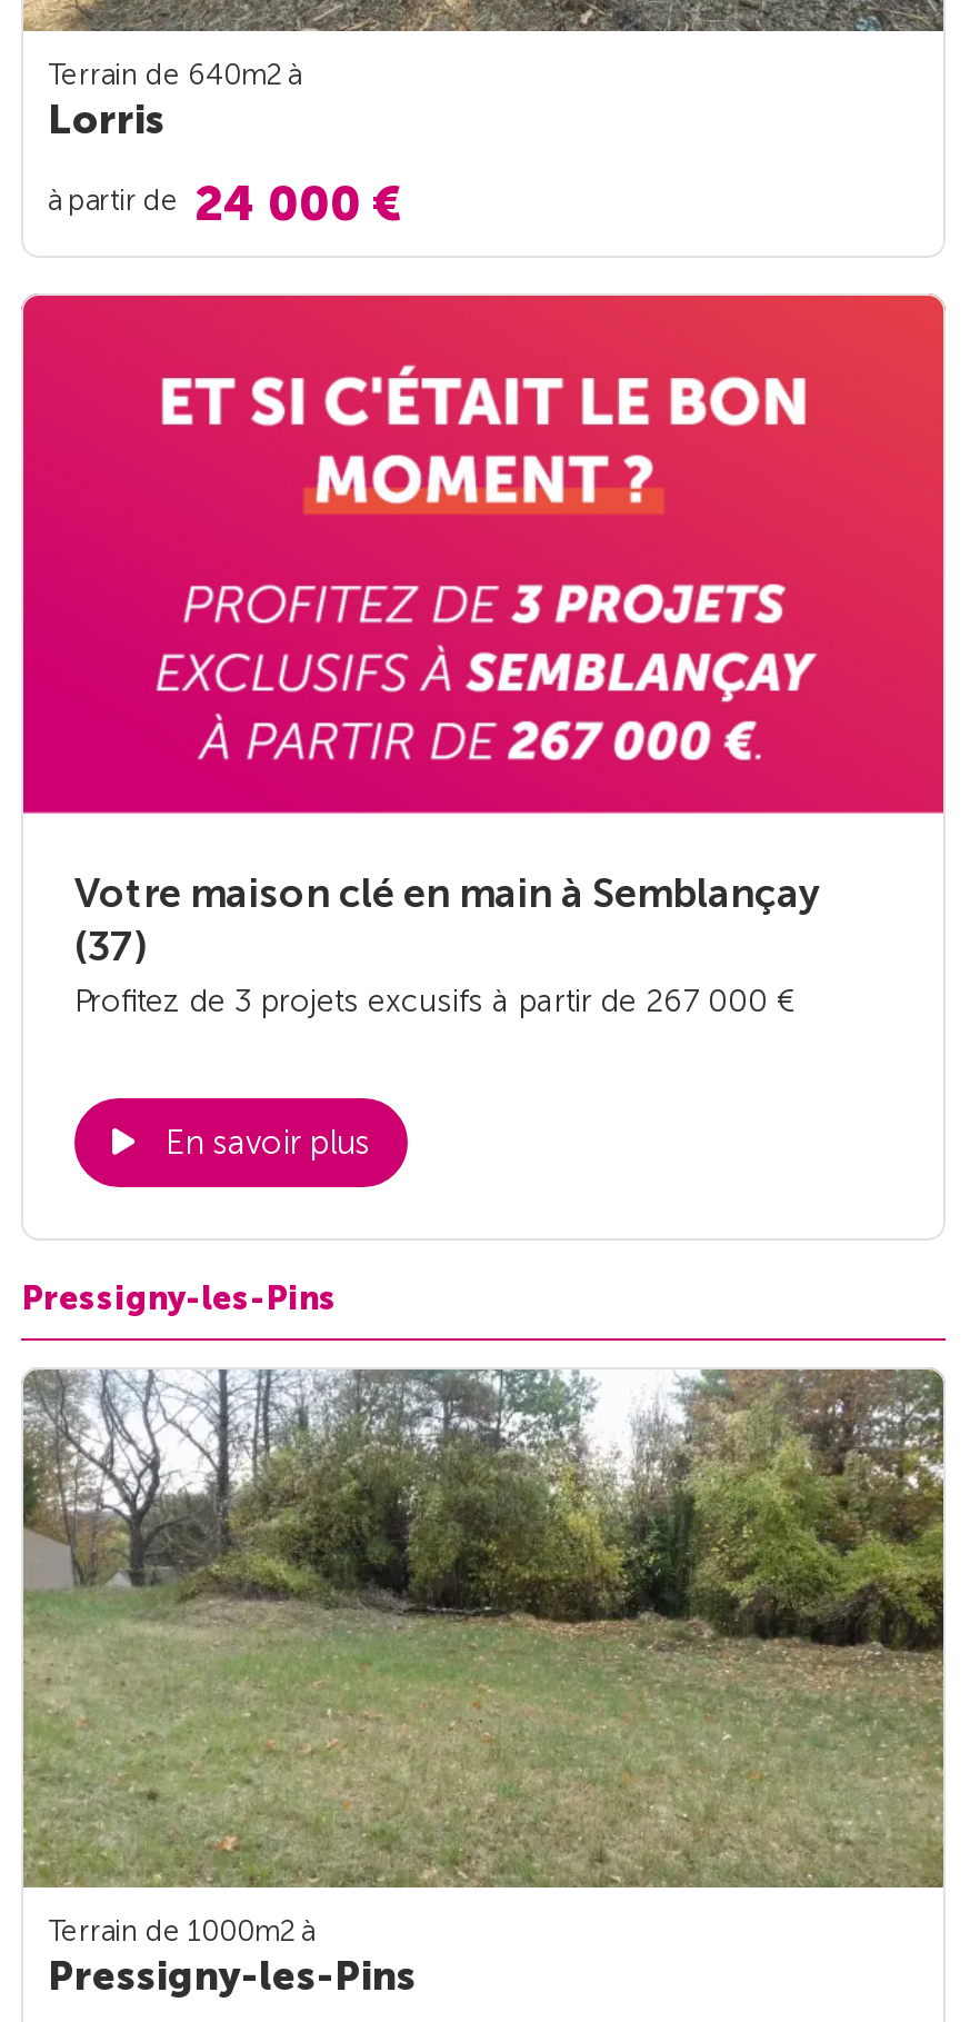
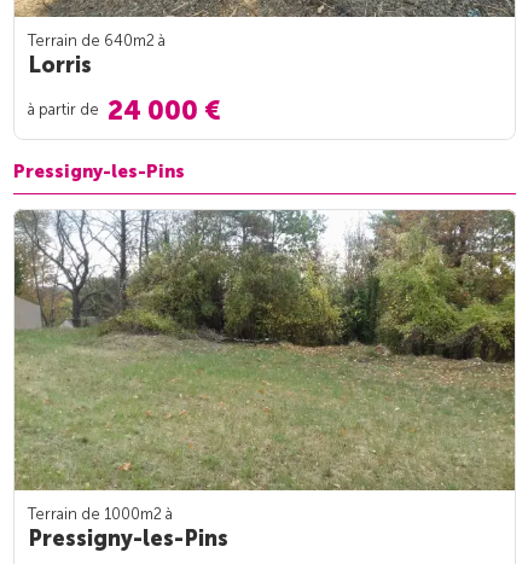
- [image]
- Votre maison clé en main à Semblançay
- (37)
- Profitez de 3 projets excusifs à partir de 267 000 €

- En savoir plus
